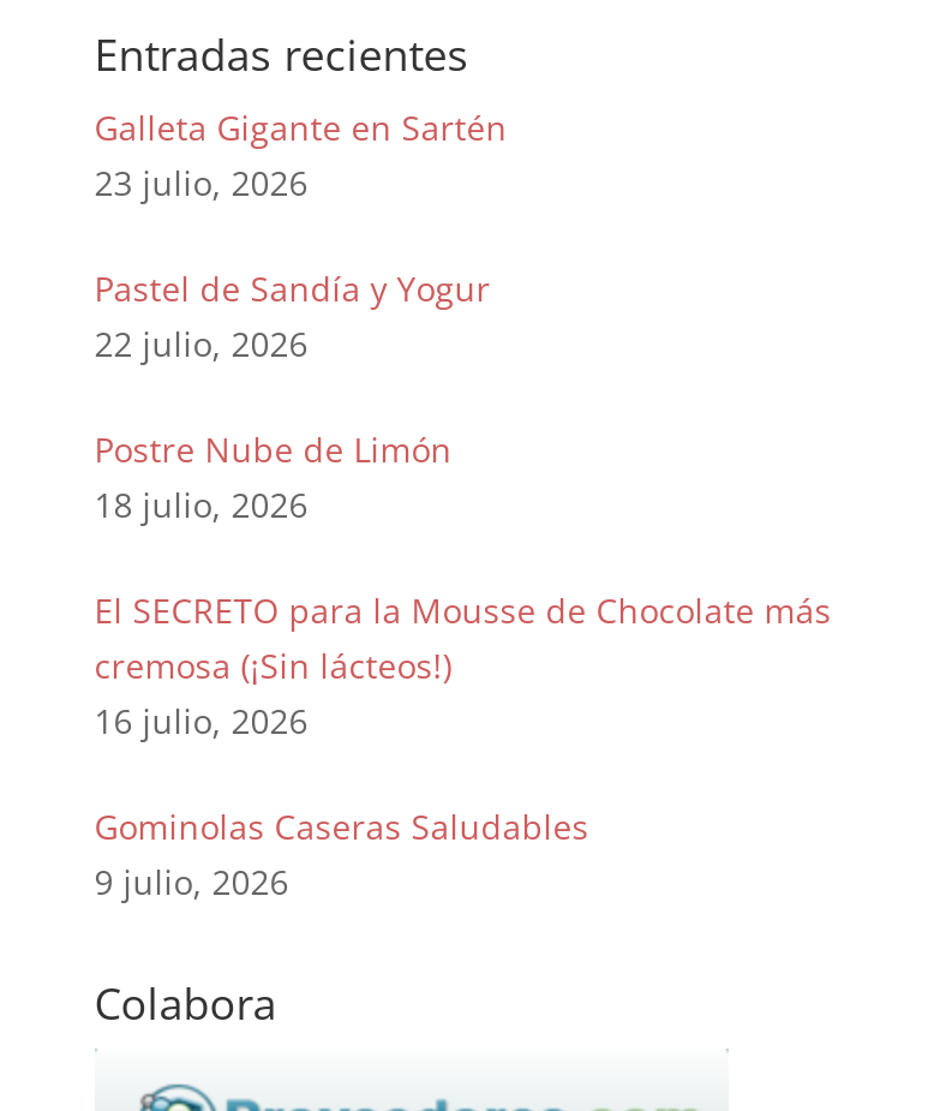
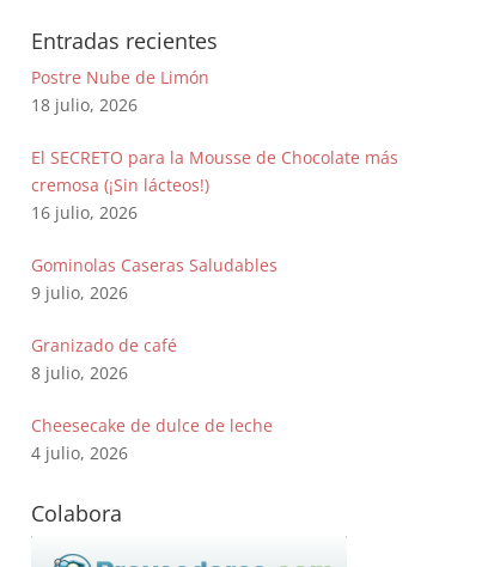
- Galleta Gigante en Sartén
- 23 julio, 2026
- Pastel de Sandía y Yogur
- 22 julio, 2026

moved up: Postre Nube de Limón | 18 julio, 2026 | El SECRETO para la Mousse de Chocolate más | cremosa (¡Sin lácteos!) | 16 julio, 2026 | Gominolas Caseras Saludables | 9 julio, 2026

+ Granizado de café
+ 8 julio, 2026
+ Cheesecake de dulce de leche
+ 4 julio, 2026
